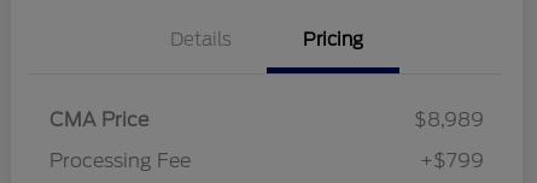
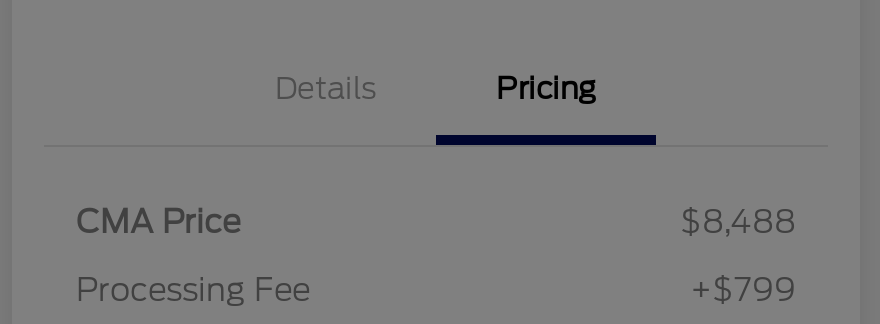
- $8,989
+ $8,488
